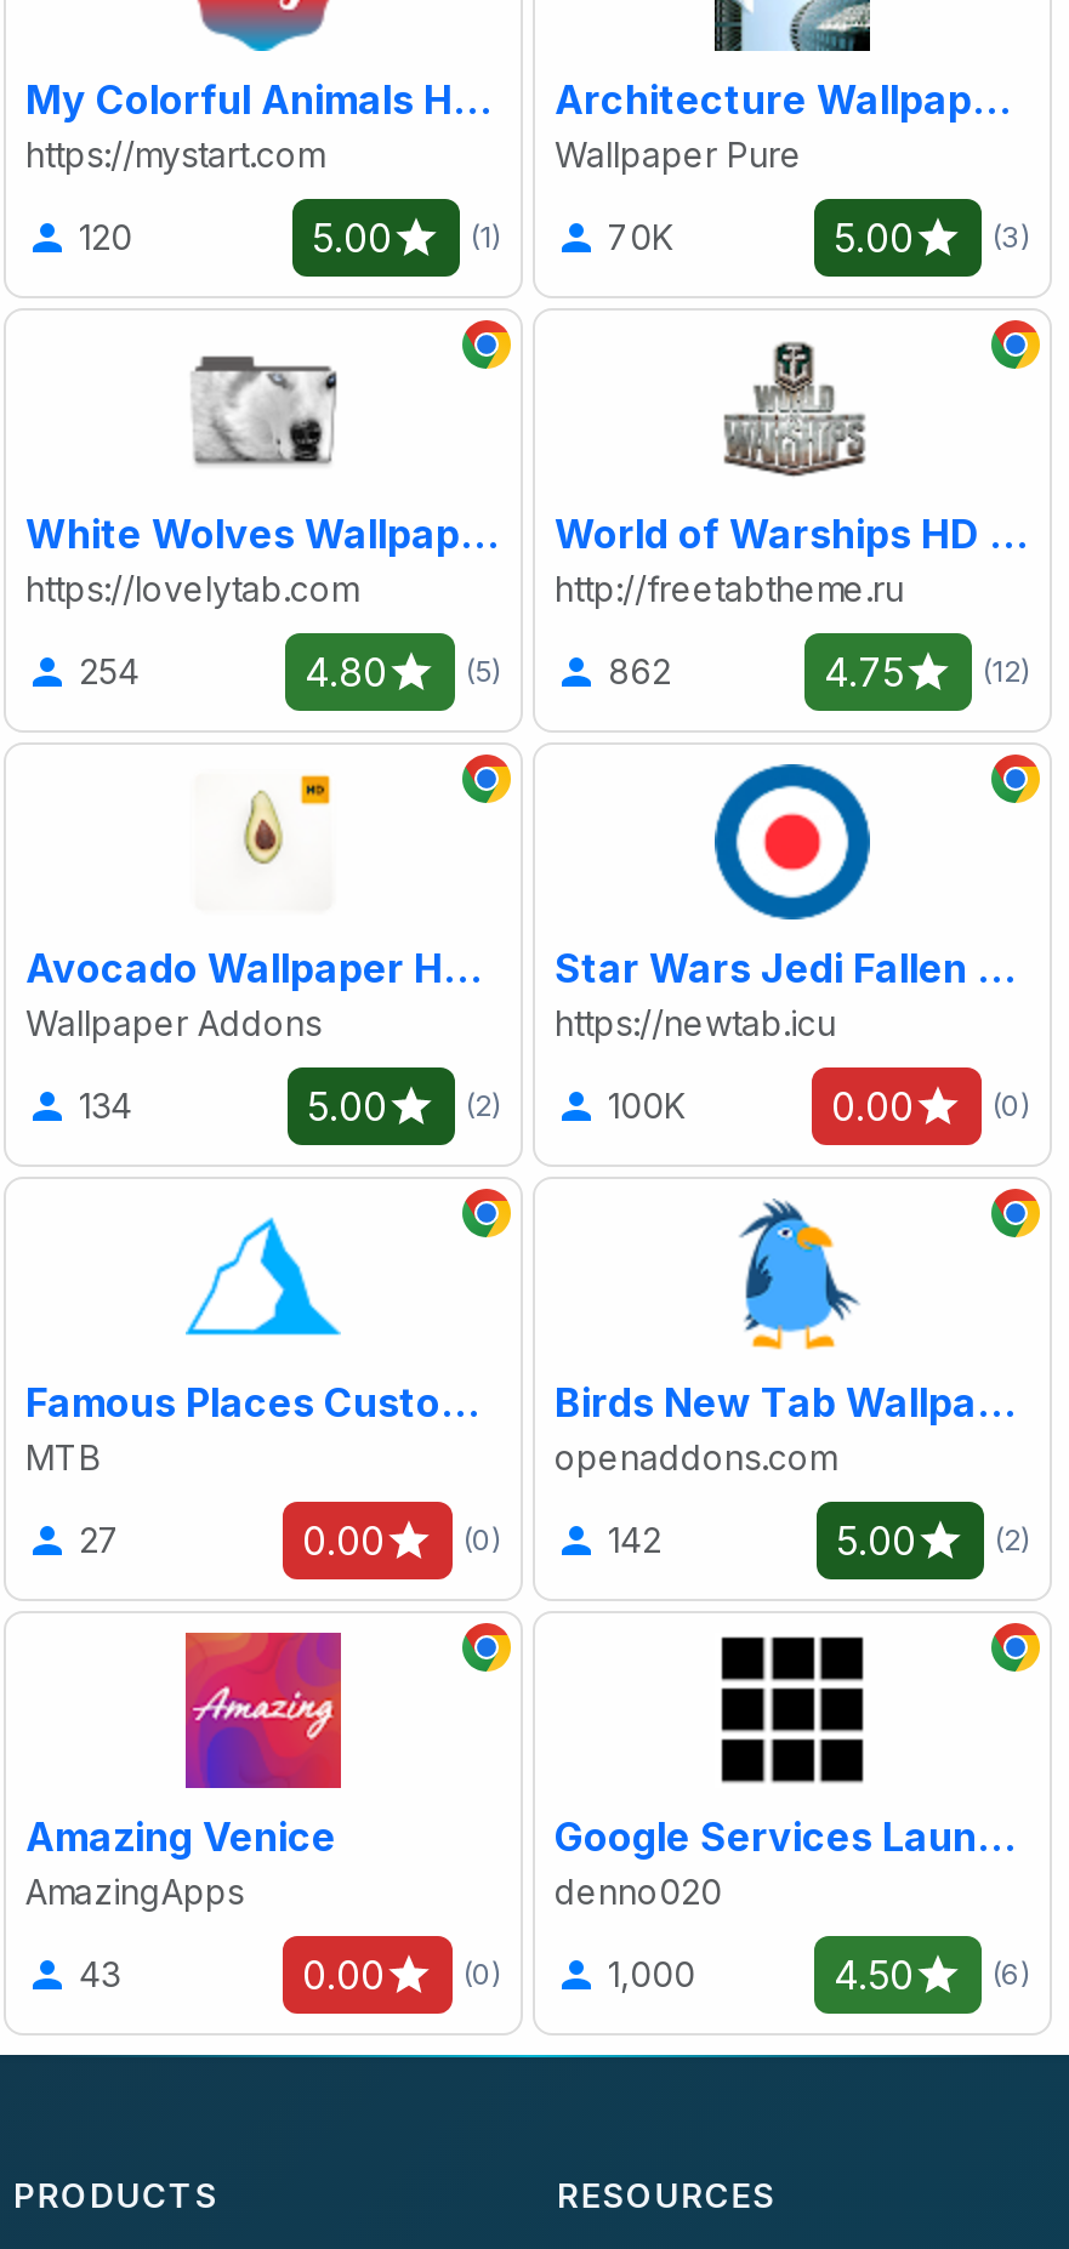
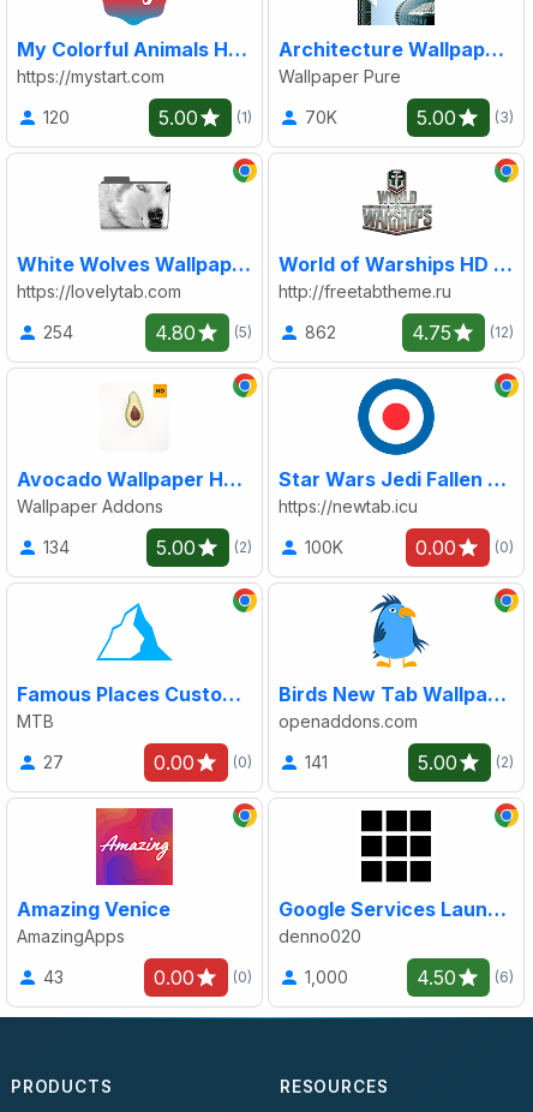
- 142
+ 141
